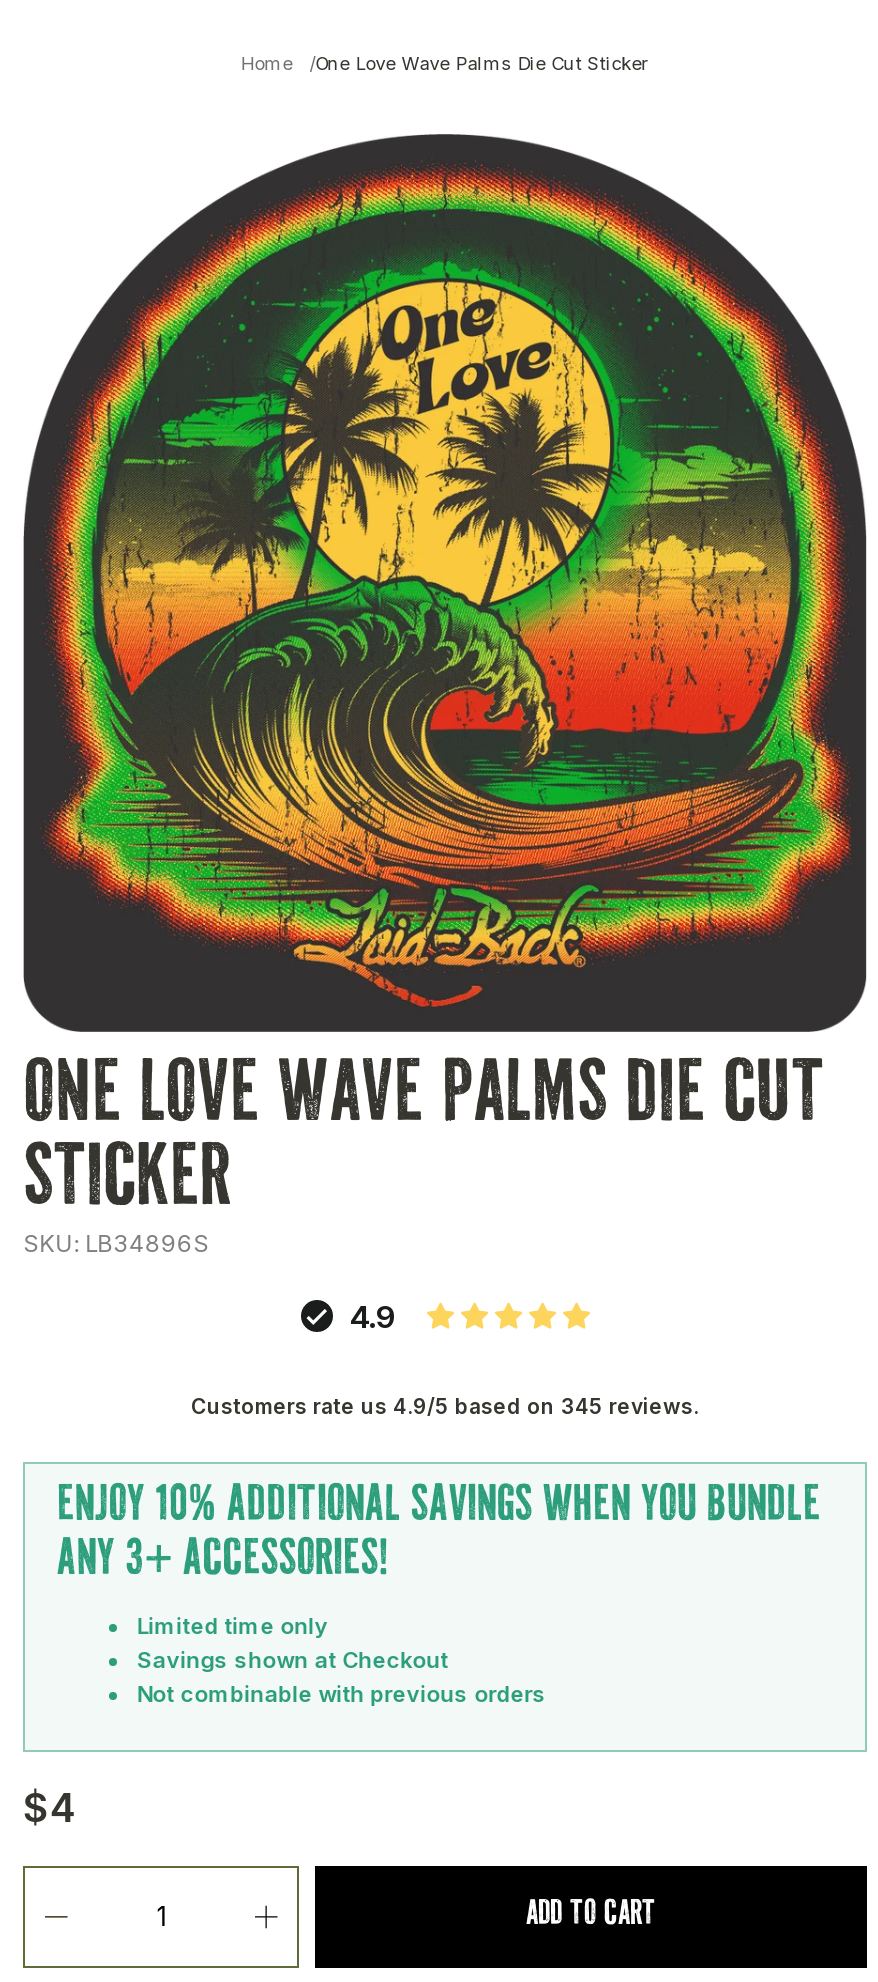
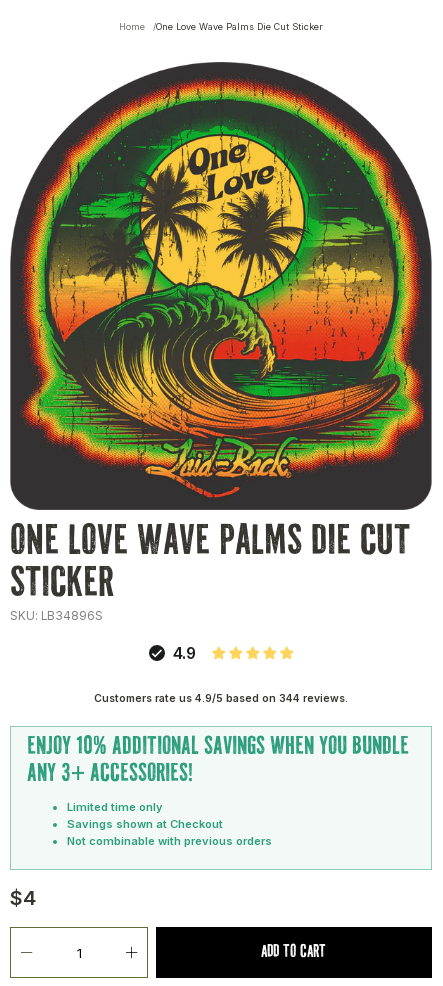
- Customers rate us 4.9/5 based on 345 reviews.
+ Customers rate us 4.9/5 based on 344 reviews.
